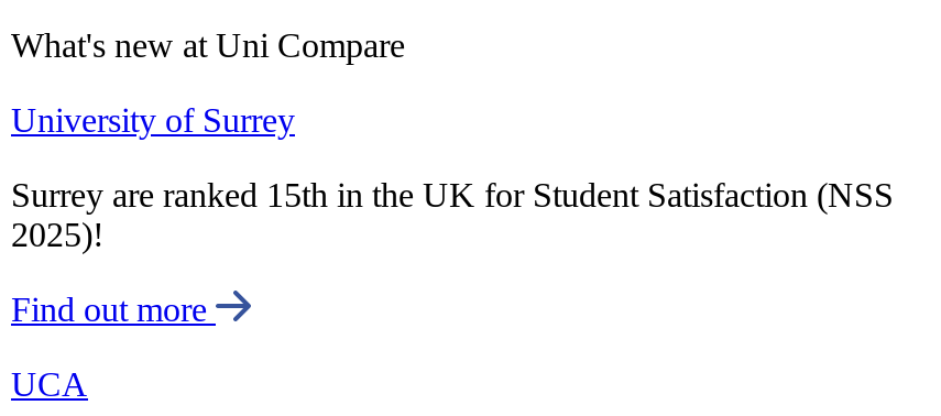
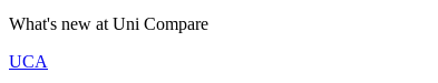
- University of Surrey
- Surrey are ranked 15th in the UK for Student Satisfaction (NSS
- 2025)!
- Find out more
